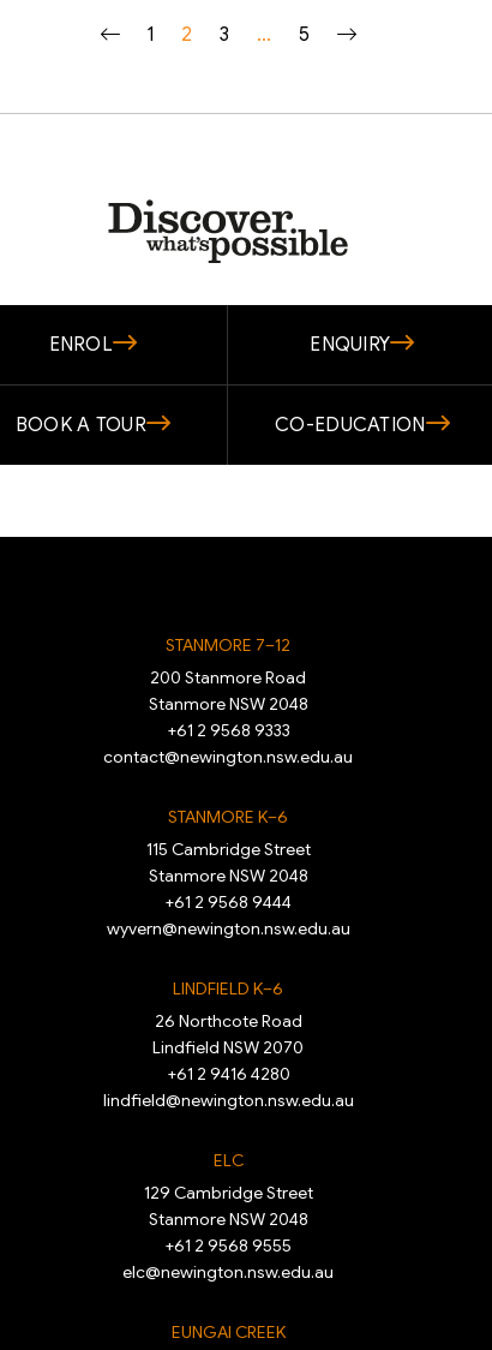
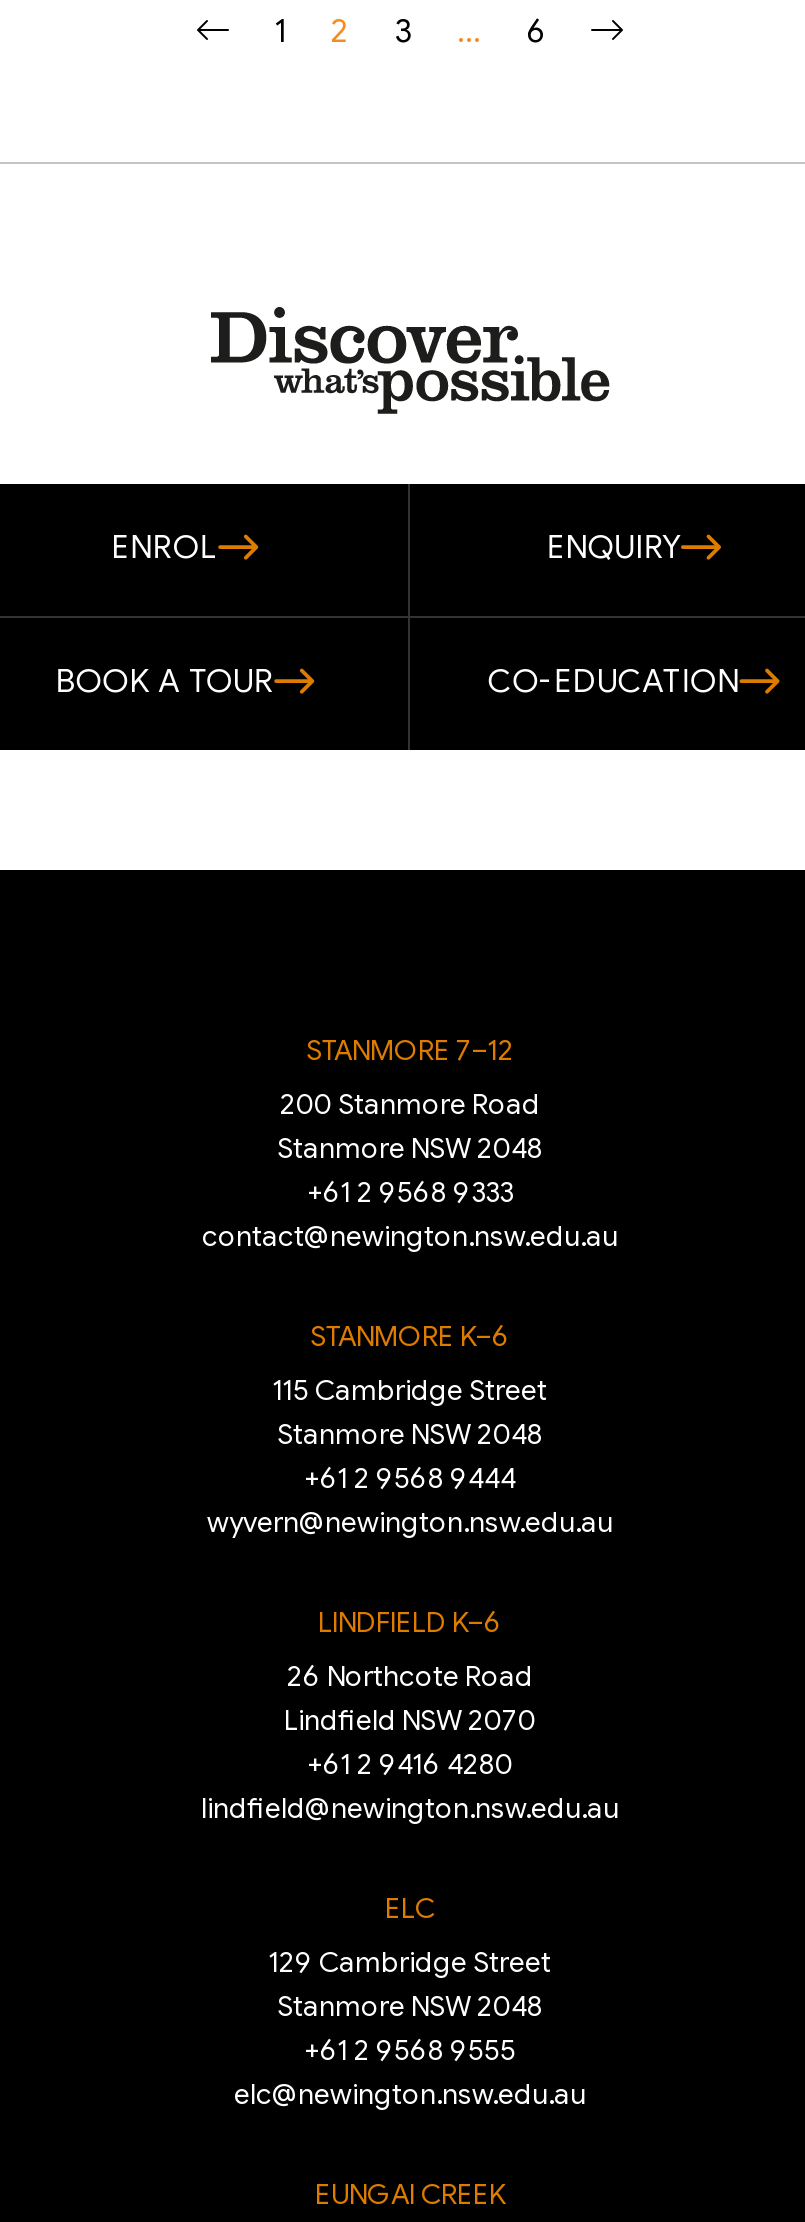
- 5
+ 6
